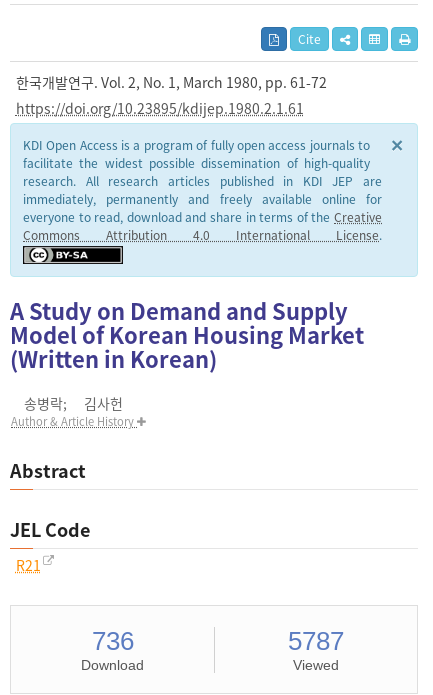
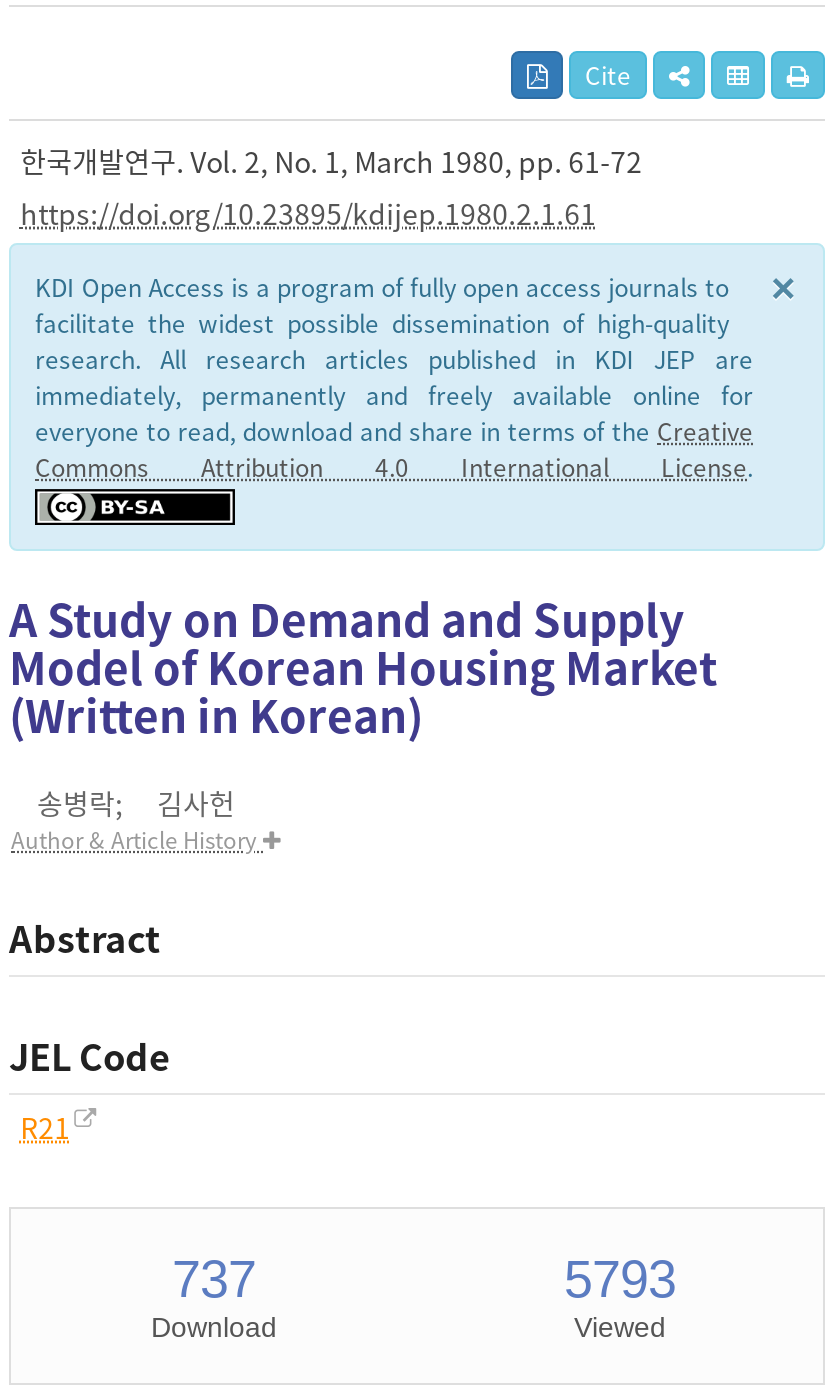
- 736
+ 737

- 5787
+ 5793
